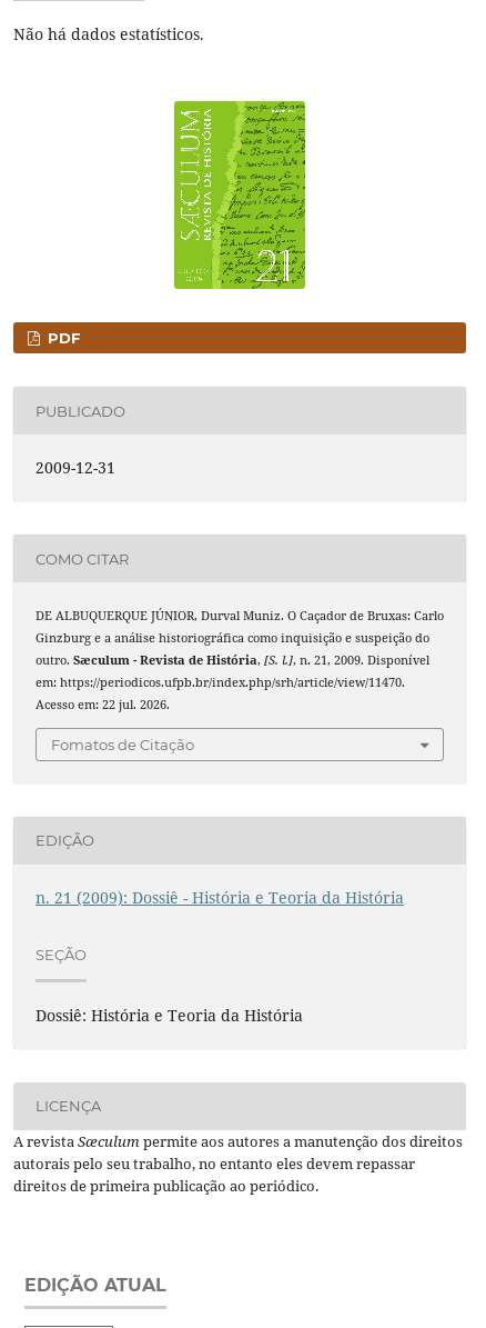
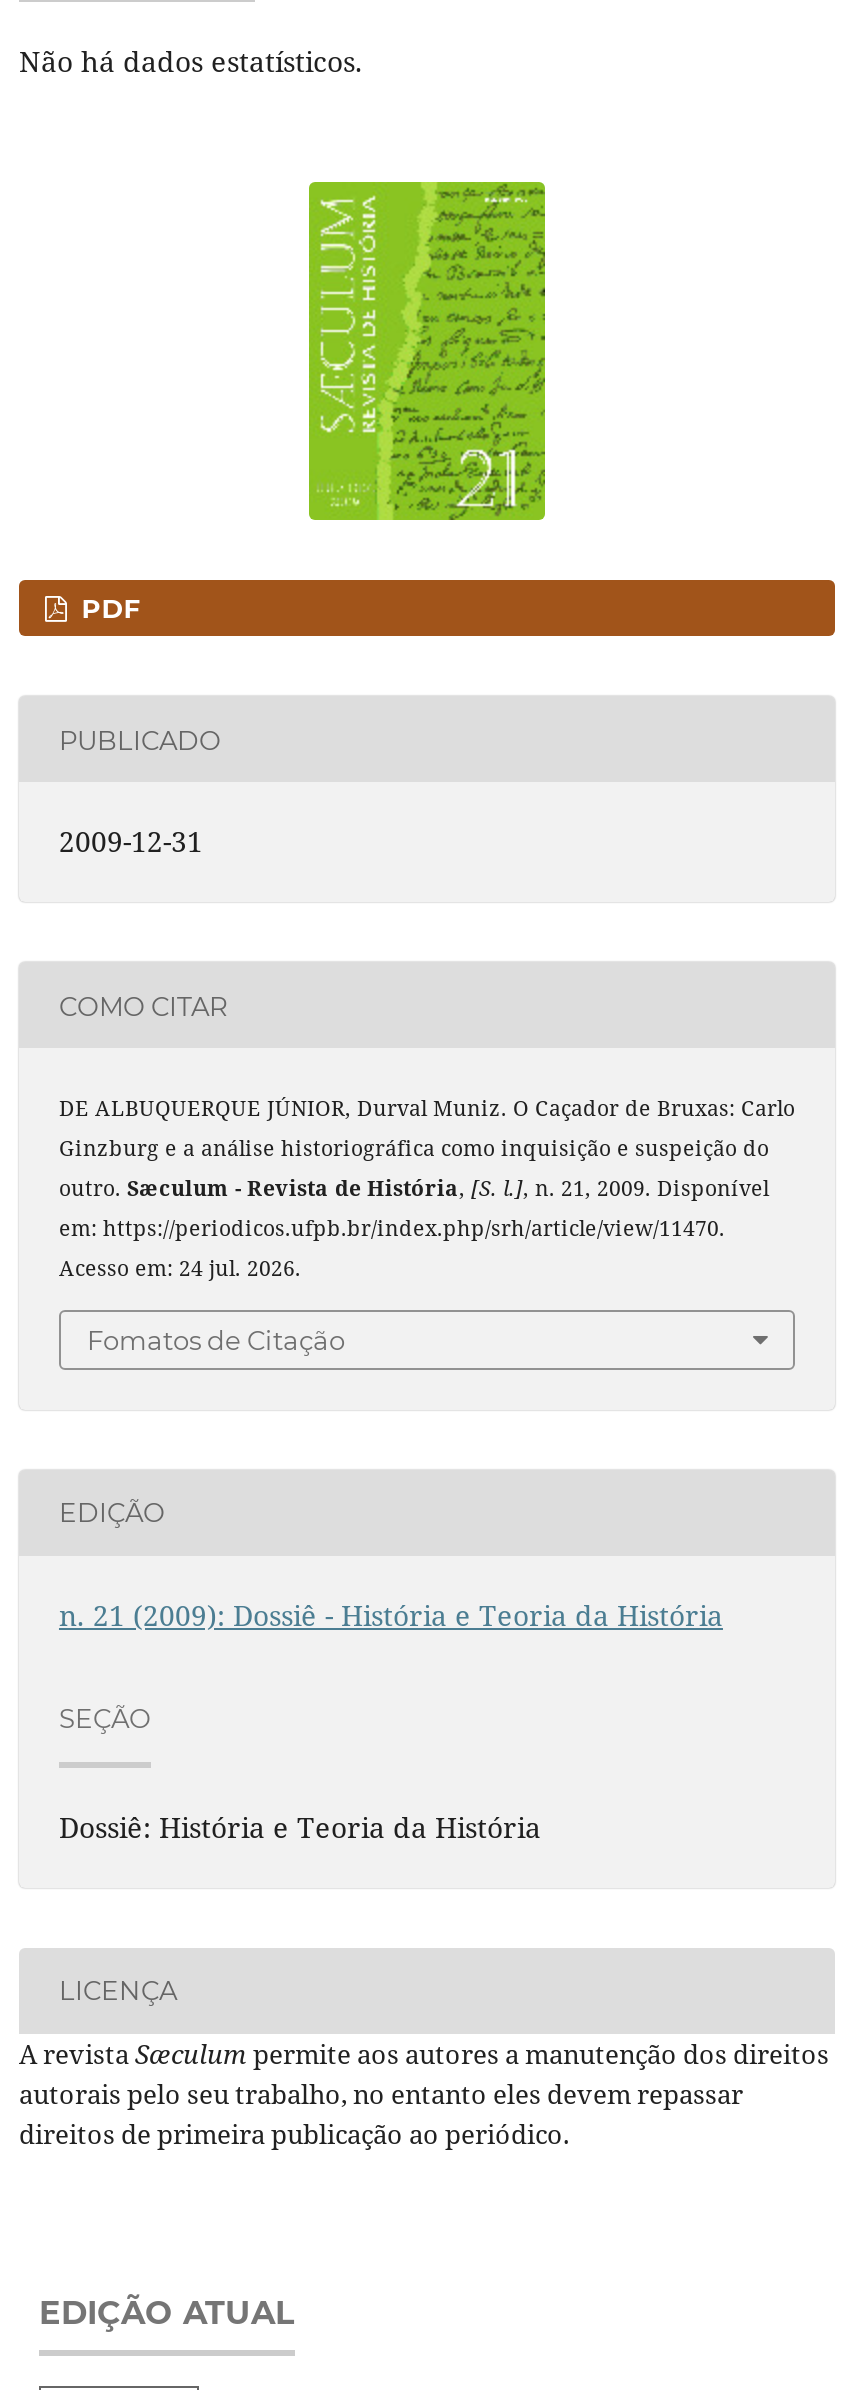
- Acesso em: 22 jul. 2026.
+ Acesso em: 24 jul. 2026.
